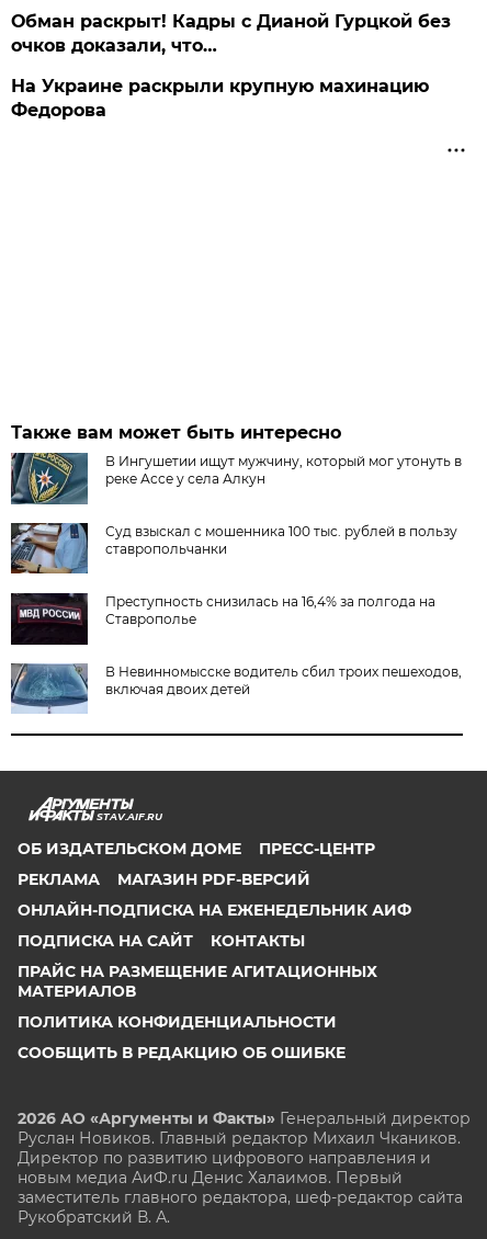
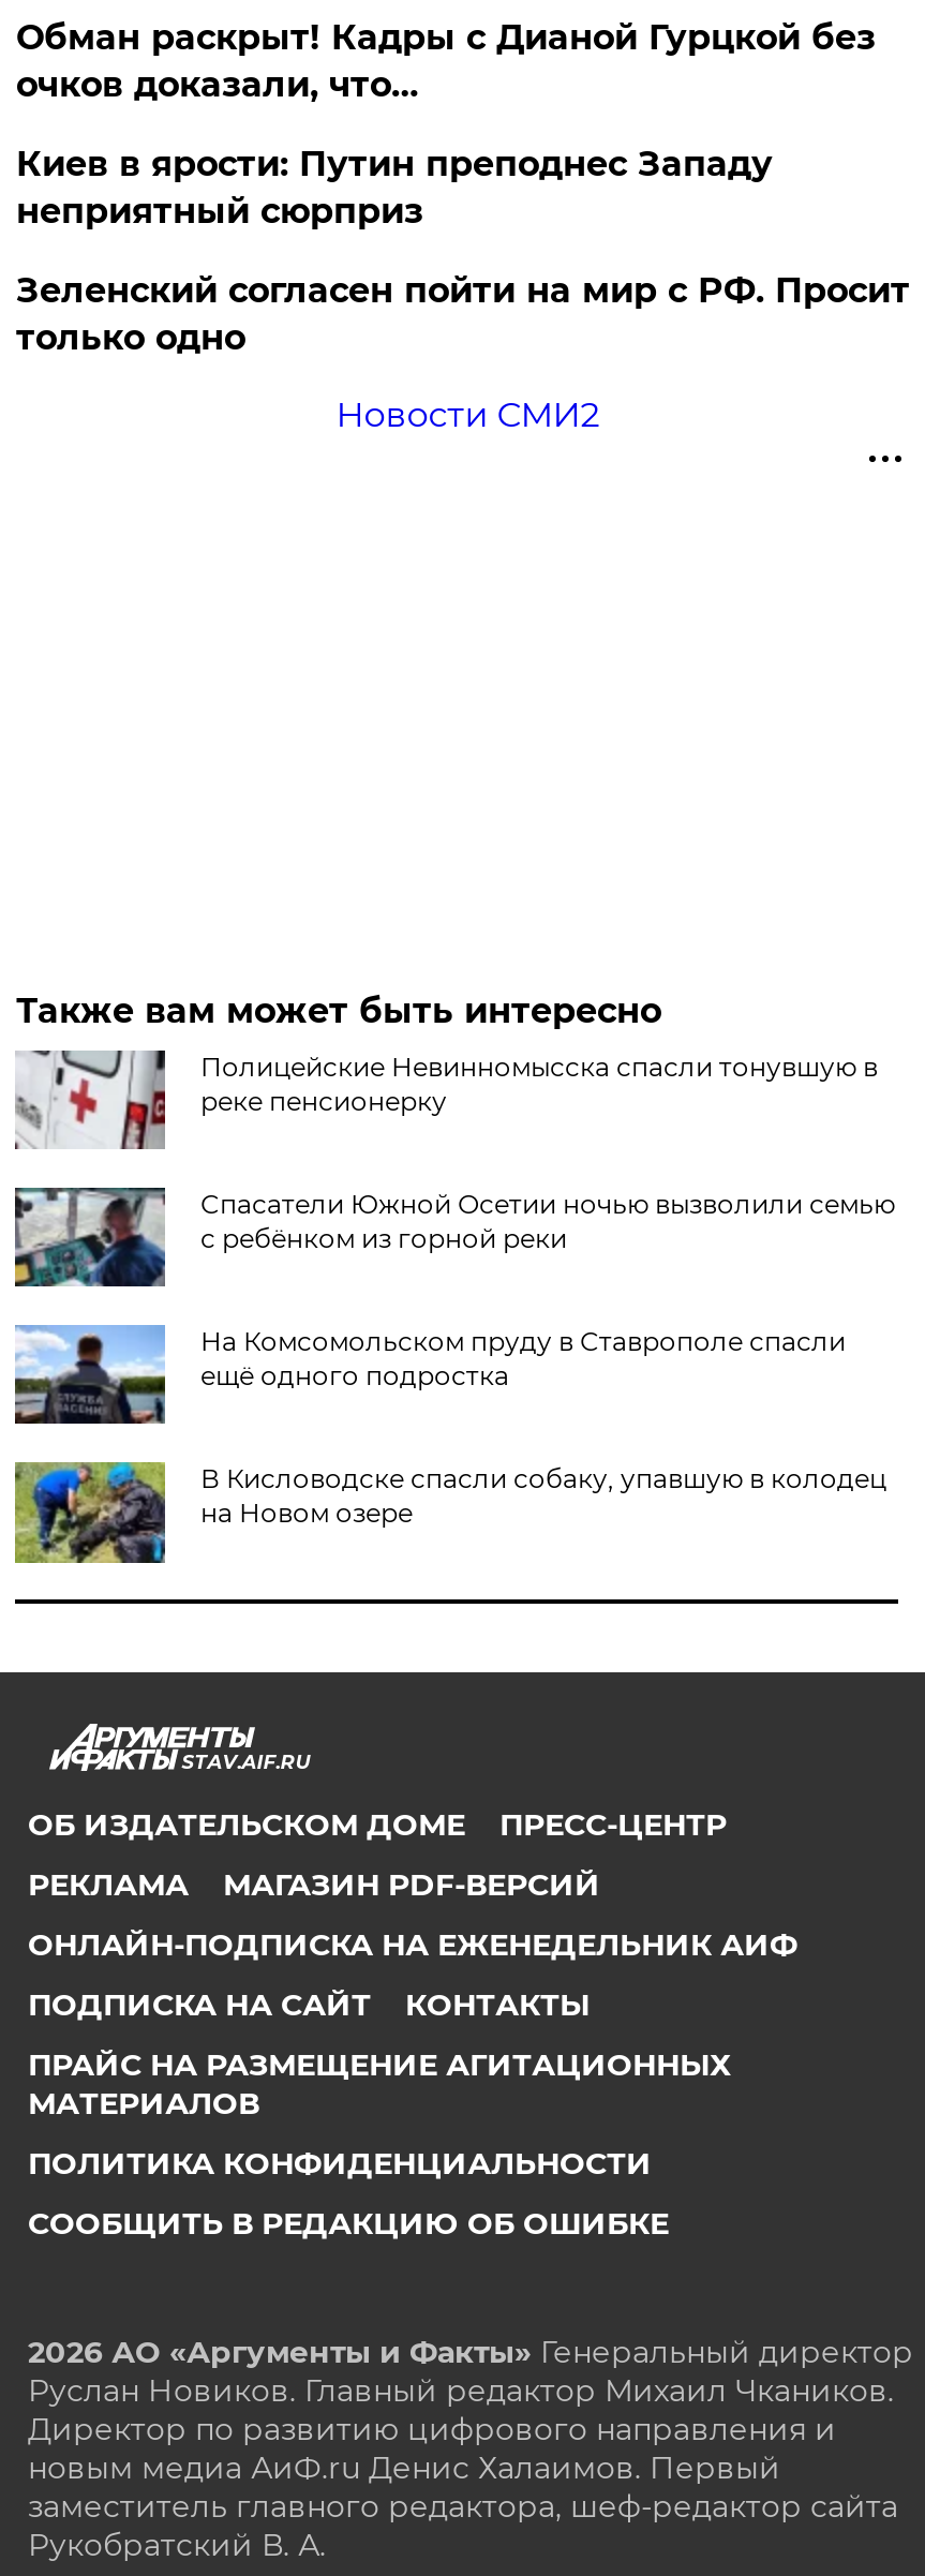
- На Украине раскрыли крупную махинацию
- Федорова
+ Киев в ярости: Путин преподнес Западу
+ неприятный сюрприз
+ Зеленский согласен пойти на мир с РФ. Просит
+ только одно
+ Новости СМИ2

- [image]
- В Ингушетии ищут мужчину, который мог утонуть в
- реке Ассе у села Алкун
+ [image]
+ Полицейские Невинномысска спасли тонувшую в
+ реке пенсионерку

- [image]
- Суд взыскал с мошенника 100 тыс. рублей в пользу
- ставропольчанки
+ [image]
+ Спасатели Южной Осетии ночью вызволили семью
+ с ребёнком из горной реки

- [image]
- Преступность снизилась на 16,4% за полгода на
- Ставрополье
+ [image]
+ На Комсомольском пруду в Ставрополе спасли
+ ещё одного подростка

- [image]
- В Невинномысске водитель сбил троих пешеходов,
- включая двоих детей
+ [image]
+ В Кисловодске спасли собаку, упавшую в колодец
+ на Новом озере
